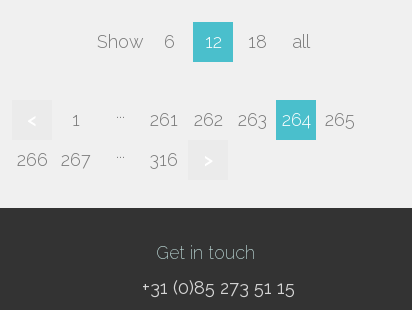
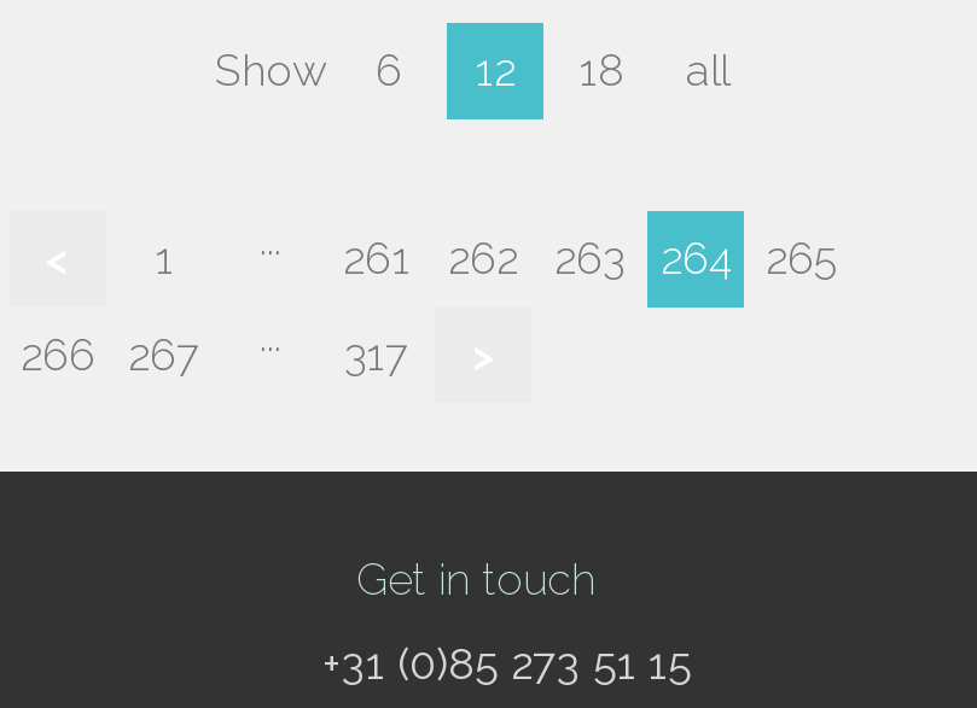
- 316
+ 317
